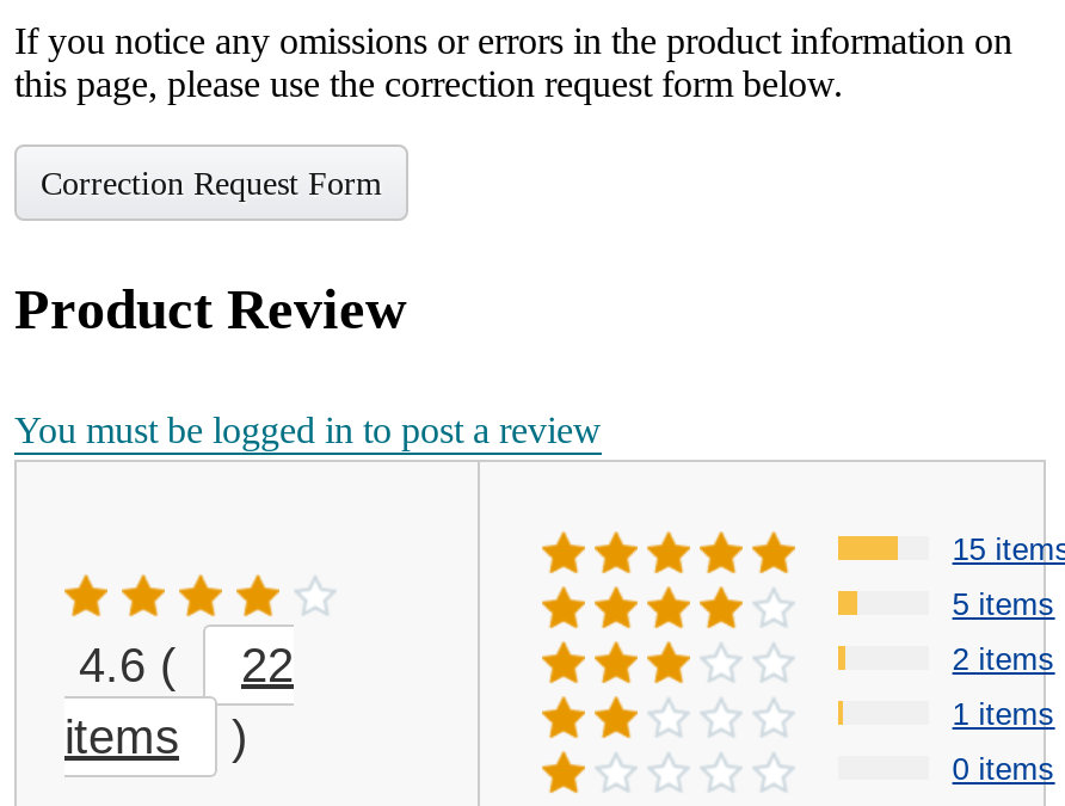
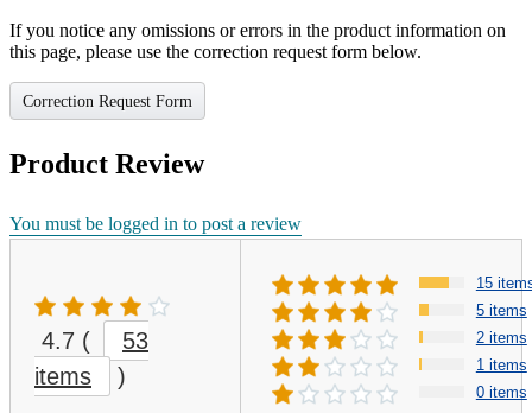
- 4.6 (
+ 4.7 (

- 22
+ 53
